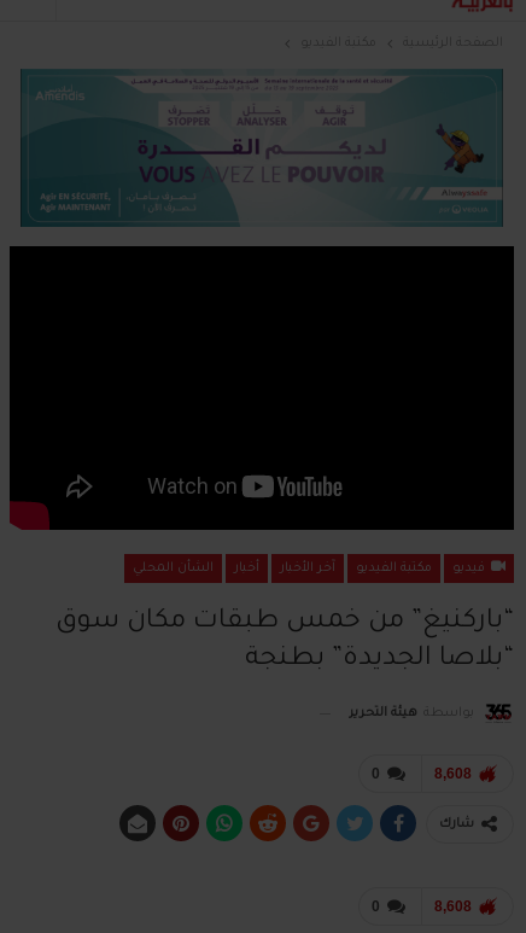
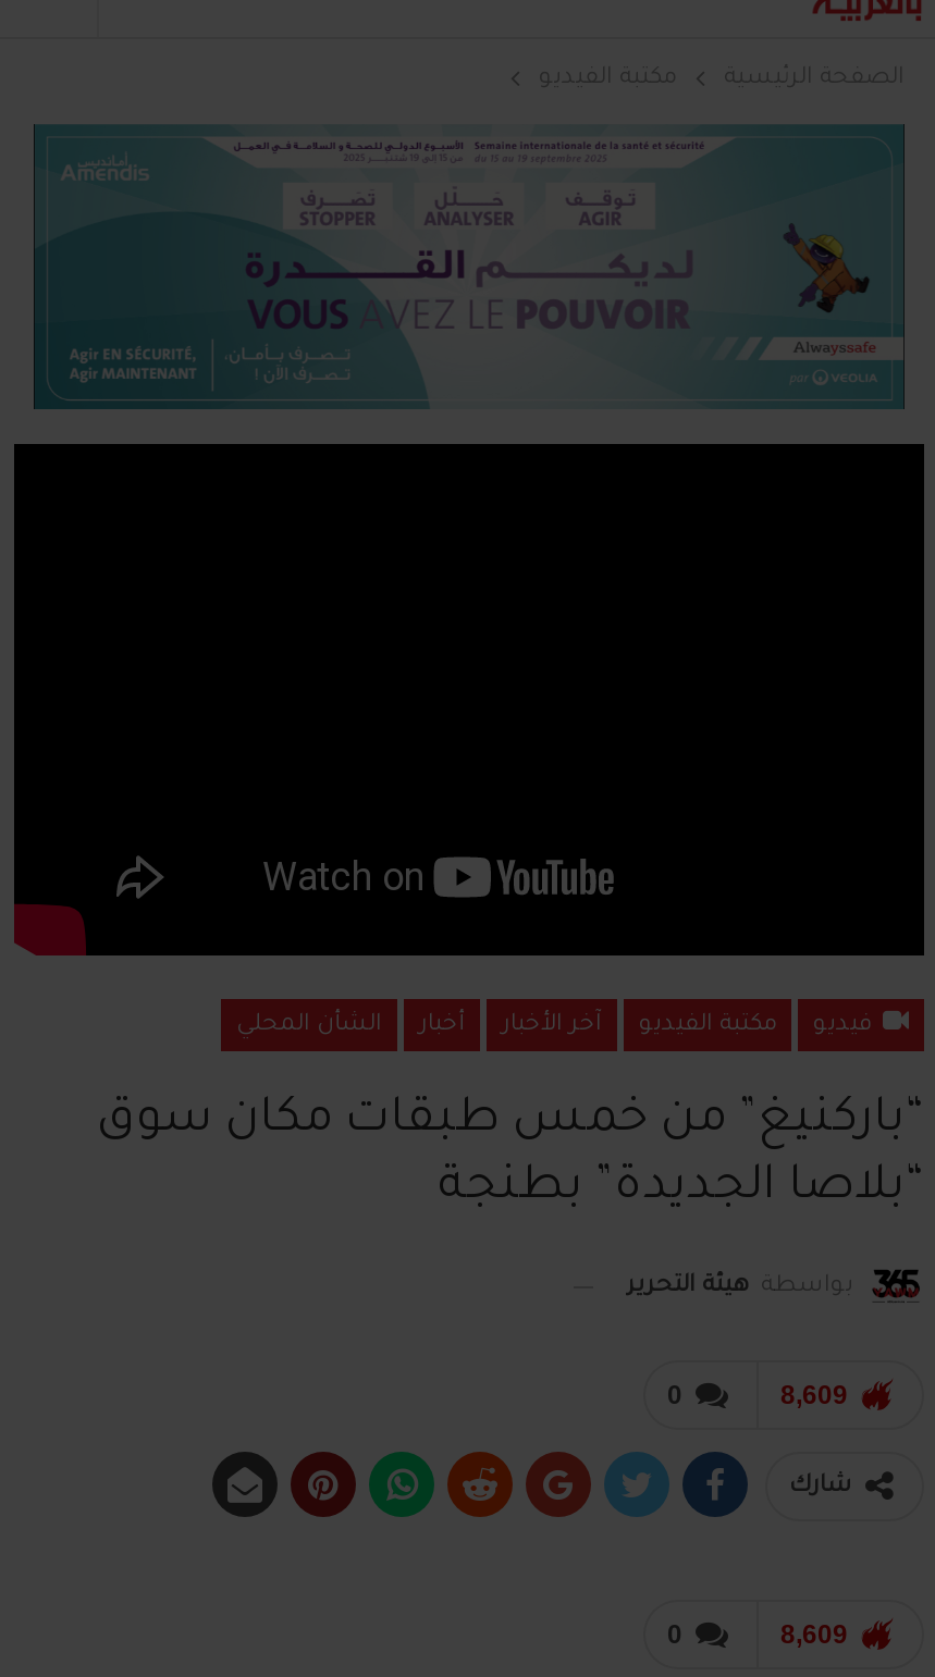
- 8,608
+ 8,609

- 8,608
+ 8,609
